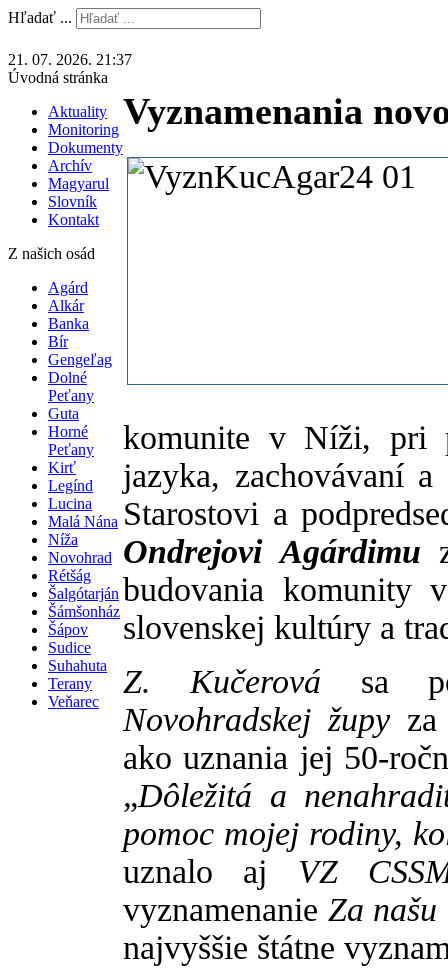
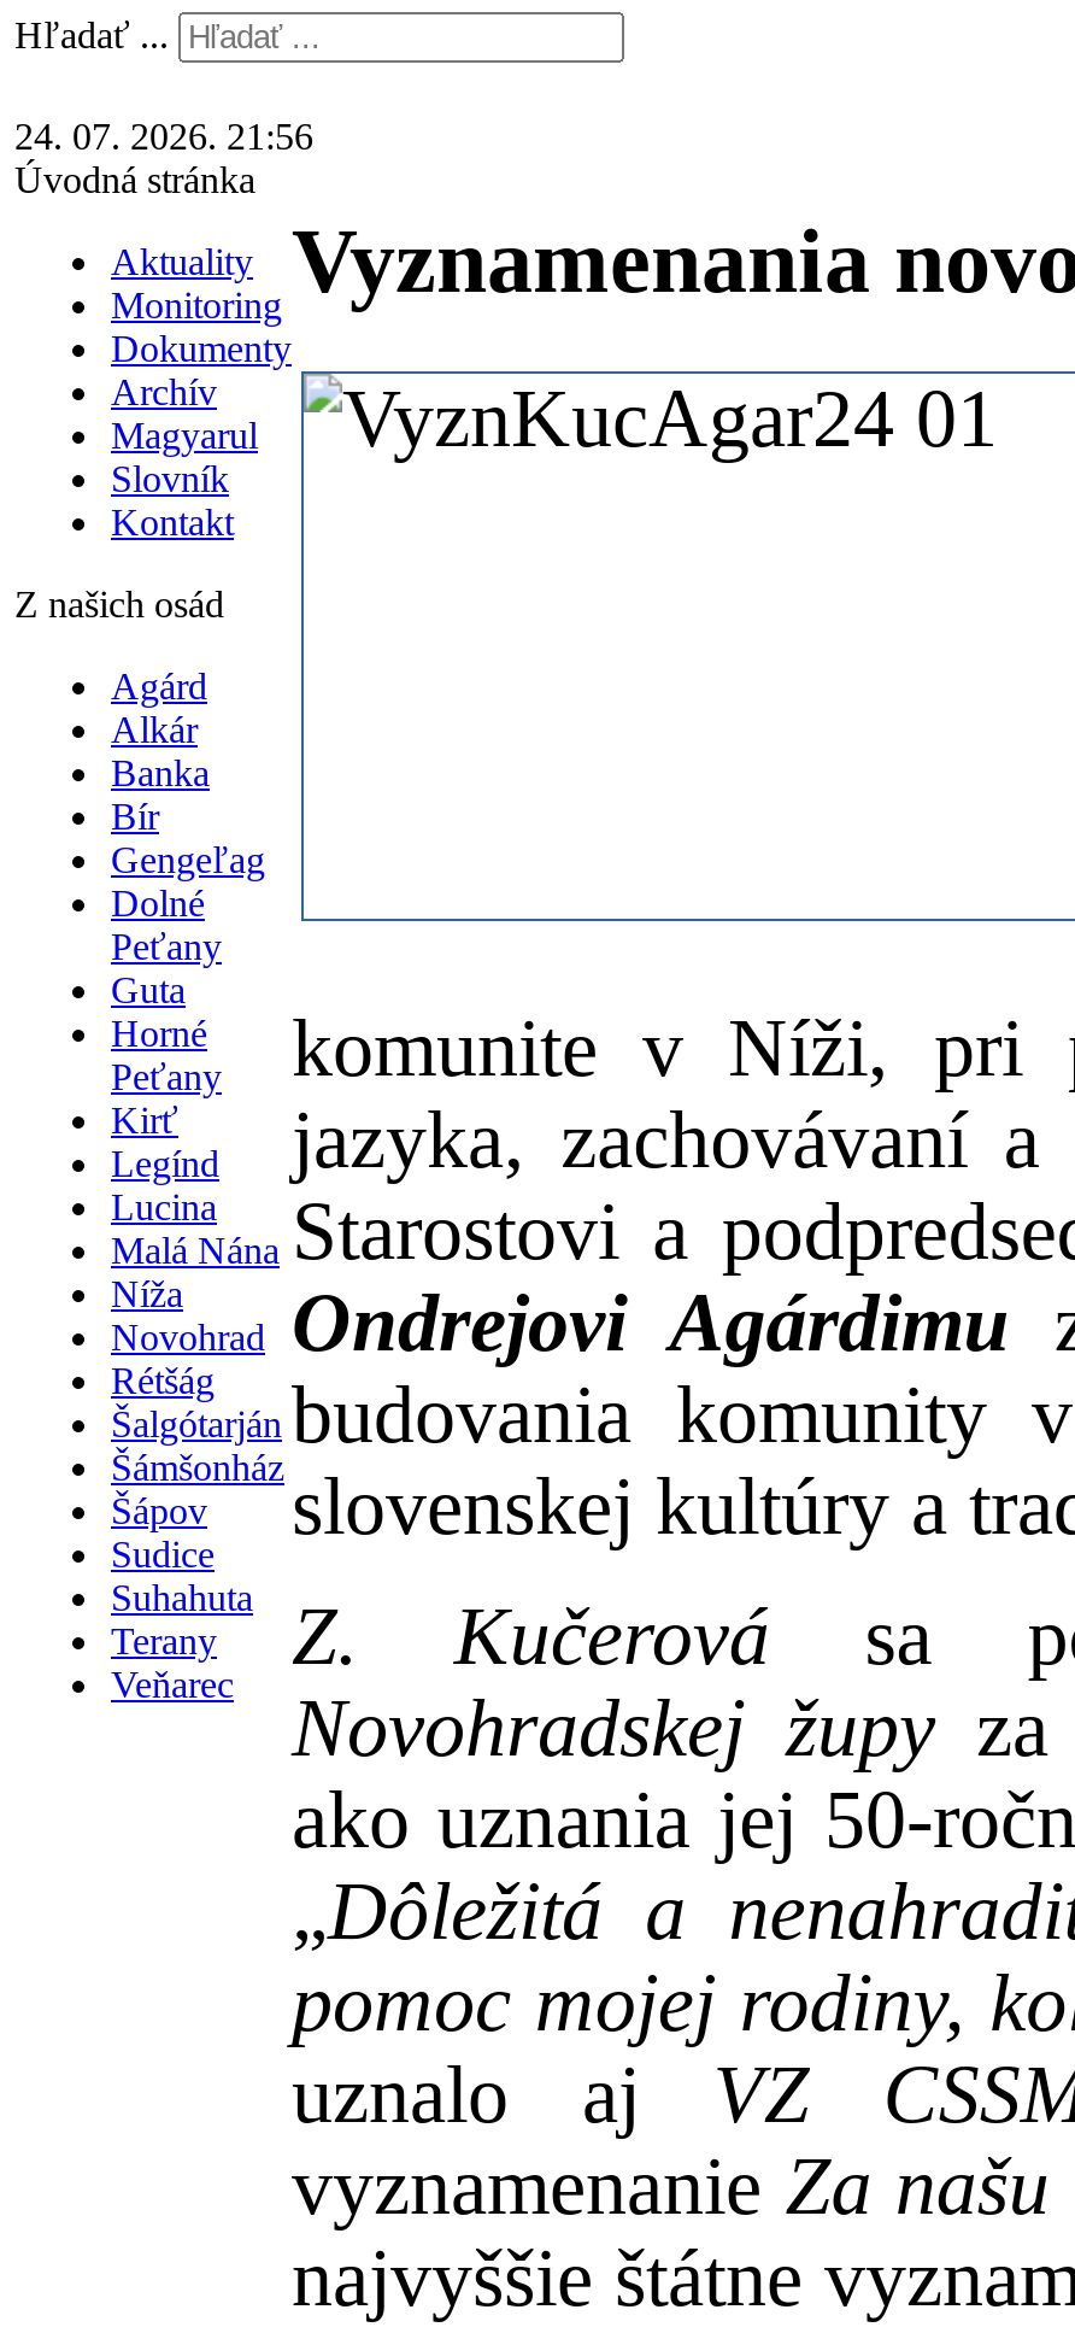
- 21. 07. 2026. 21:37
+ 24. 07. 2026. 21:56
